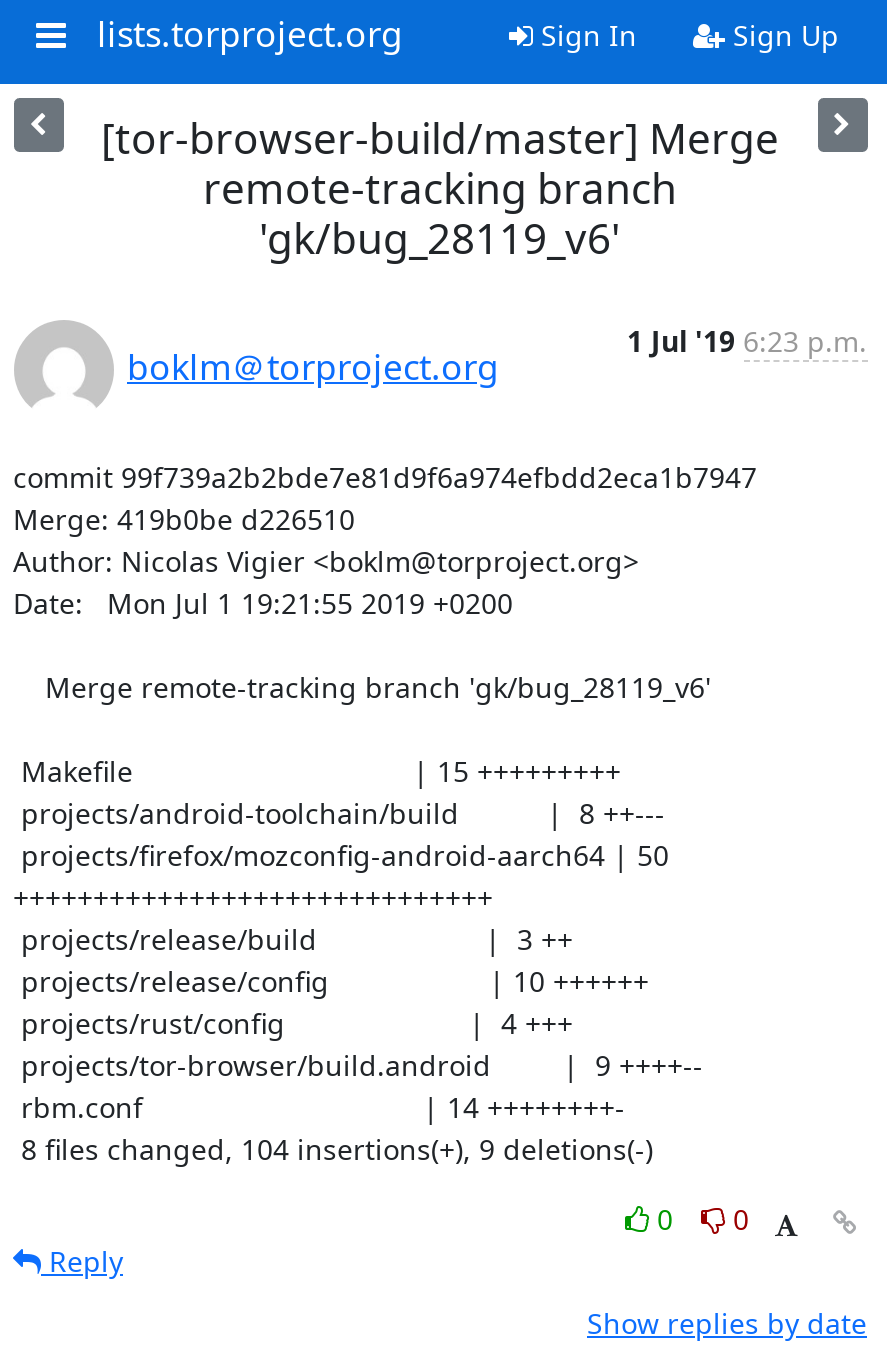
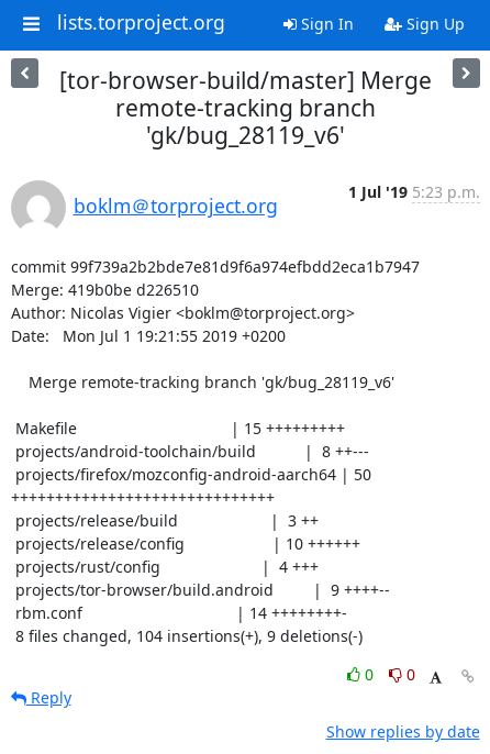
- 1 Jul '19 6:23 p.m.
+ 1 Jul '19 5:23 p.m.
